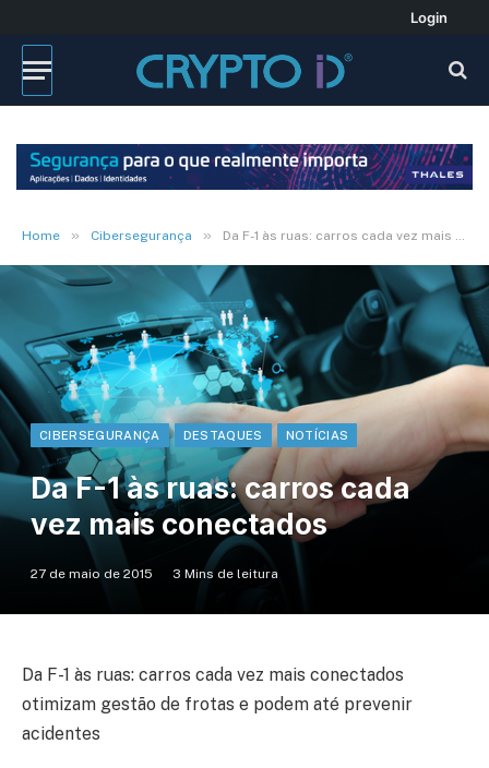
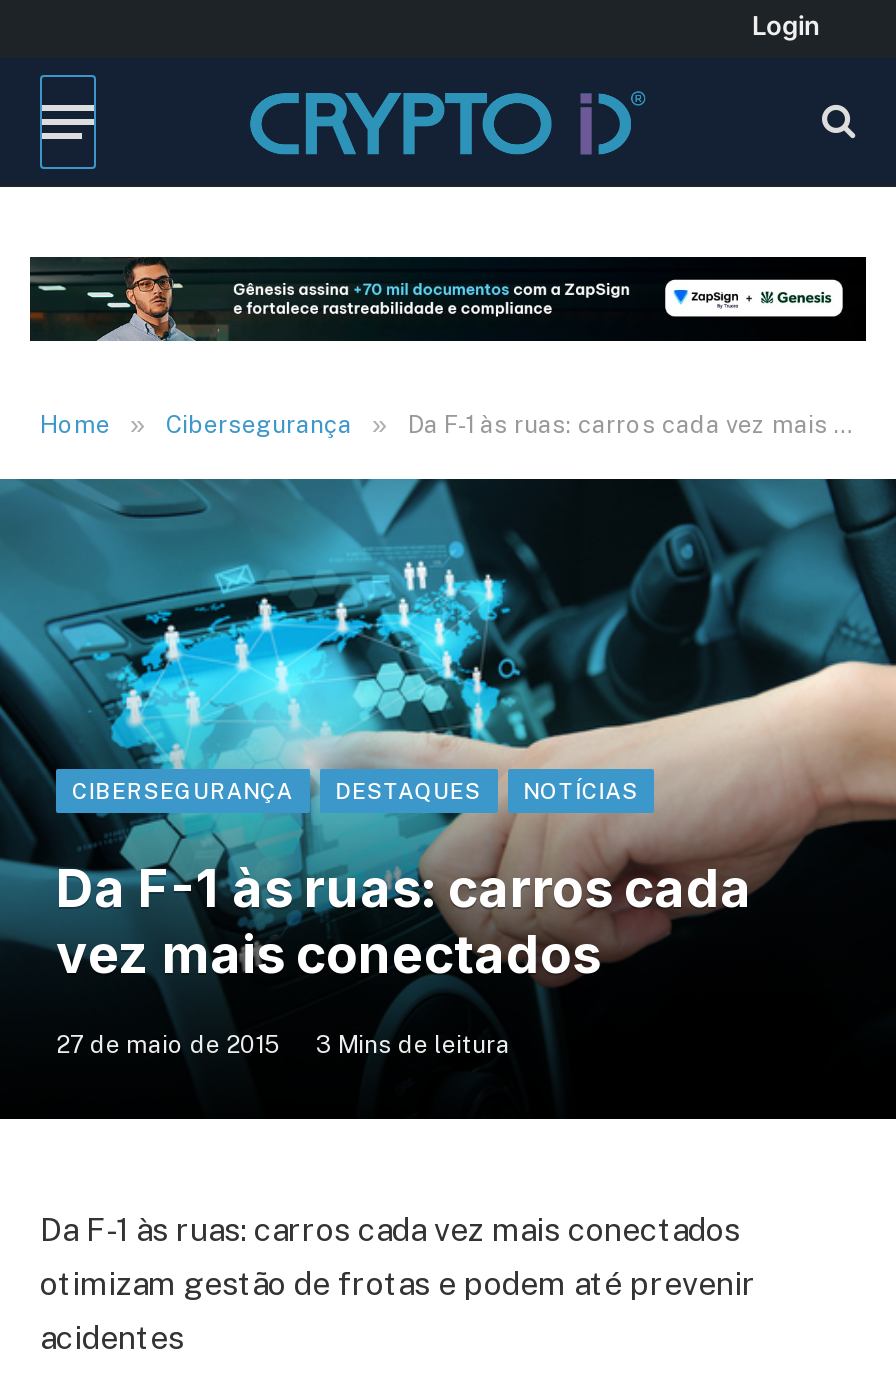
- [image]
+ [image]
